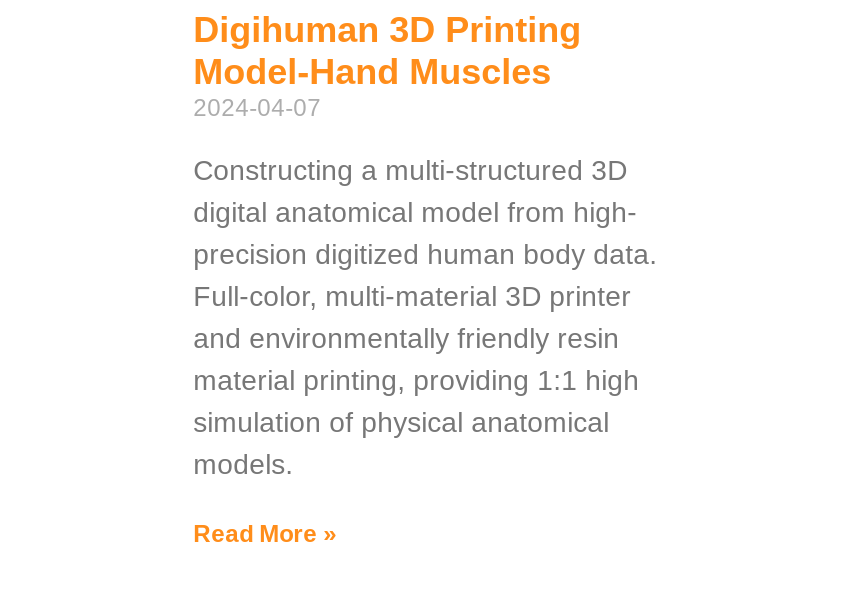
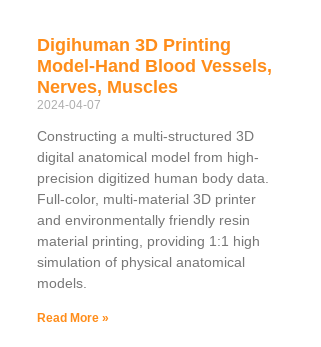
- Model-Hand Muscles
+ Model-Hand Blood Vessels,
+ Nerves, Muscles
